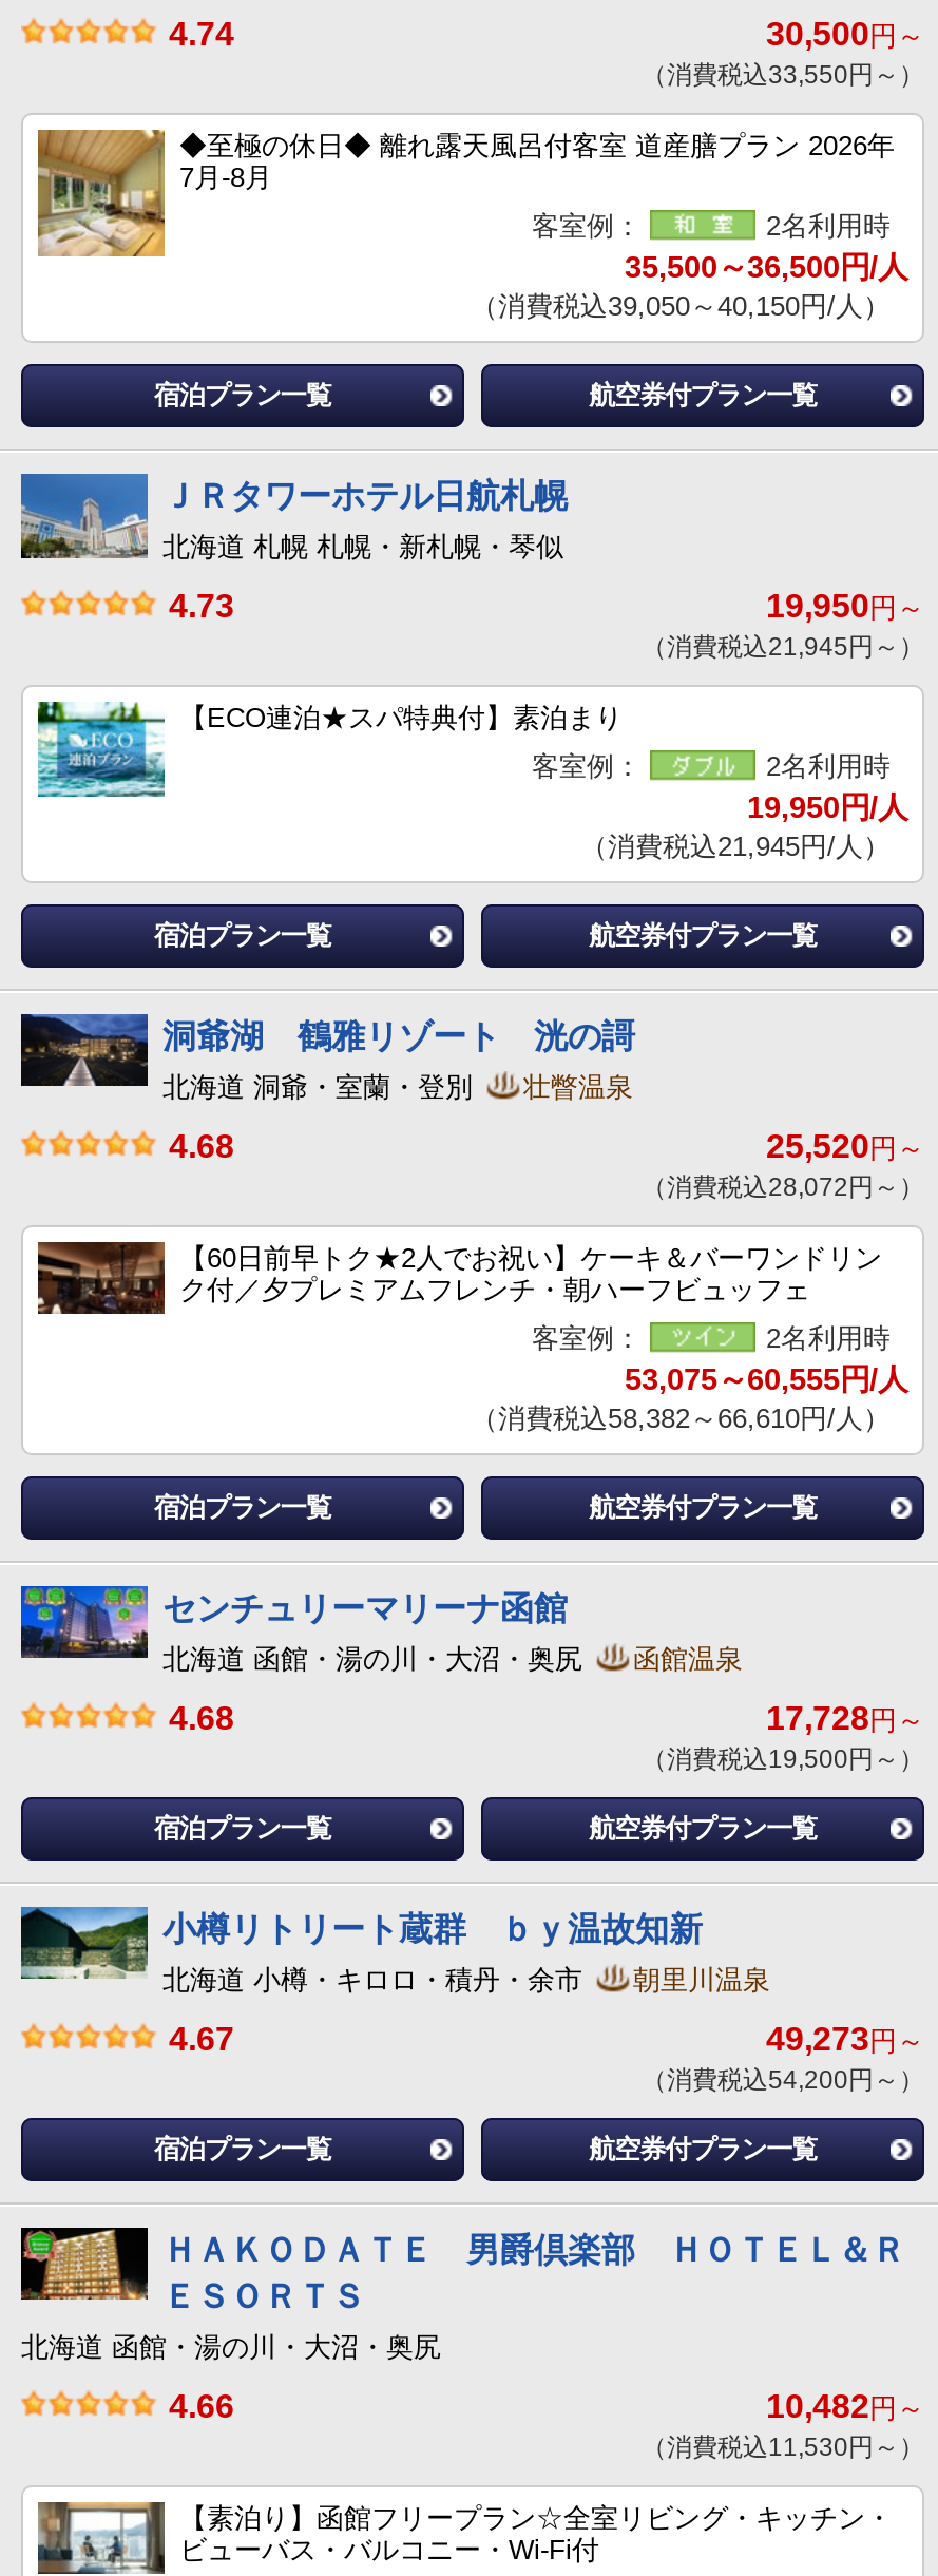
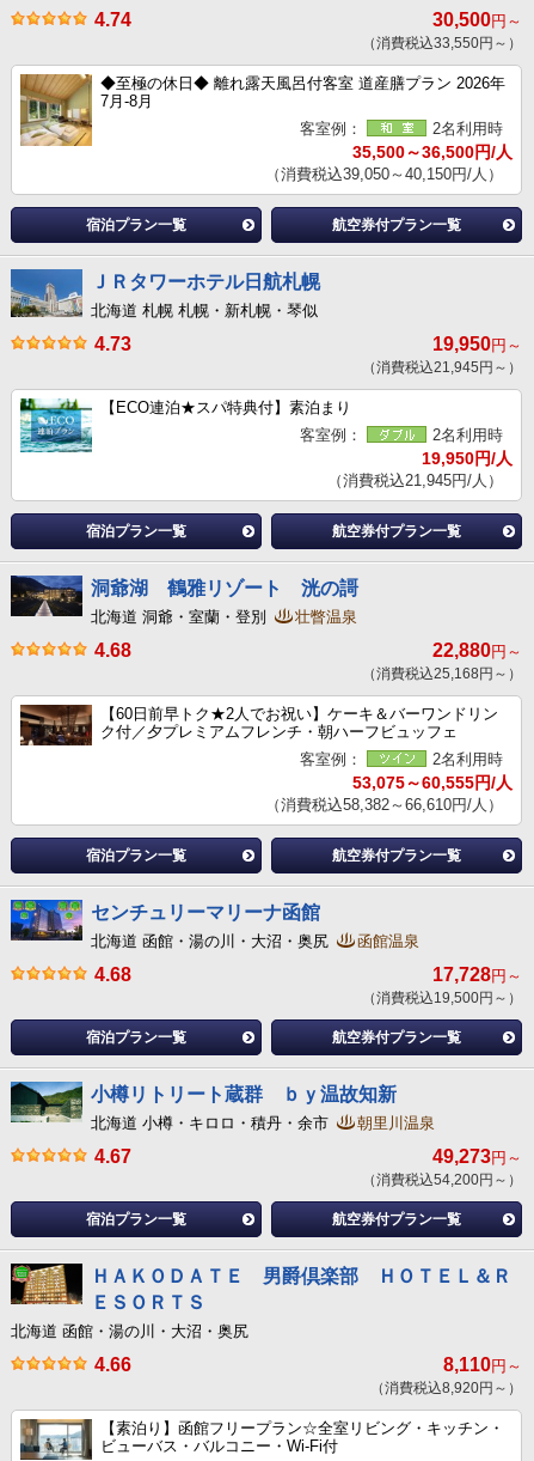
- 25,520円～
+ 22,880円～

- （消費税込28,072円～）
+ （消費税込25,168円～）

- 10,482円～
+ 8,110円～

- （消費税込11,530円～）
+ （消費税込8,920円～）
